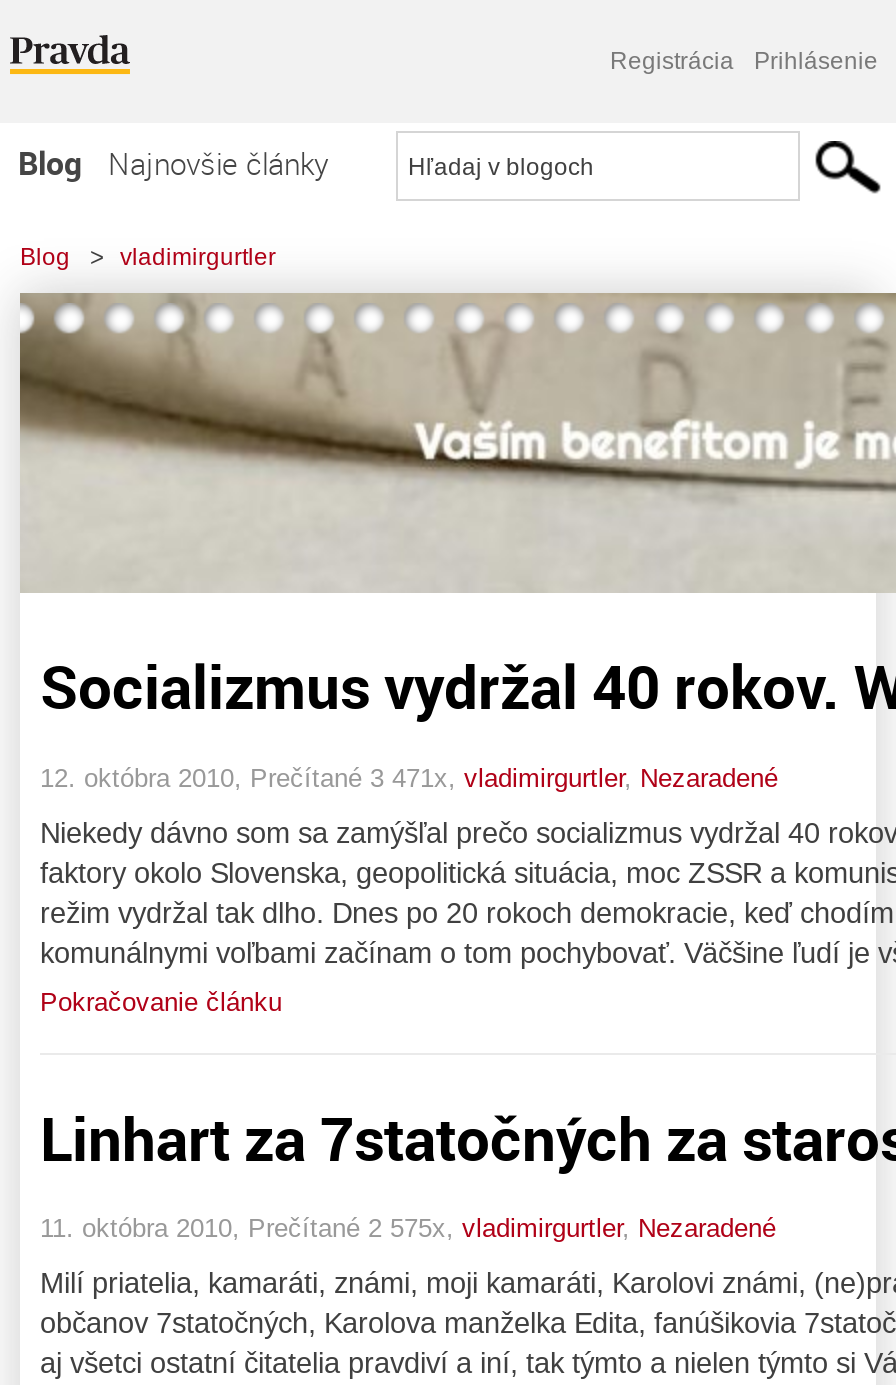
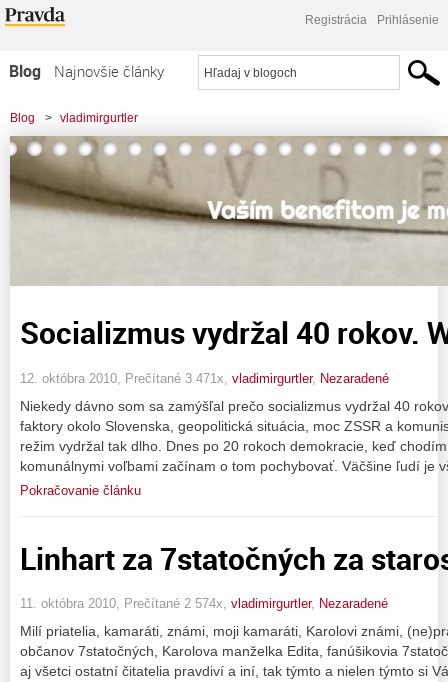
- 11. októbra 2010, Prečítané 2 575x, vladimirgurtler, Nezaradené
+ 11. októbra 2010, Prečítané 2 574x, vladimirgurtler, Nezaradené
